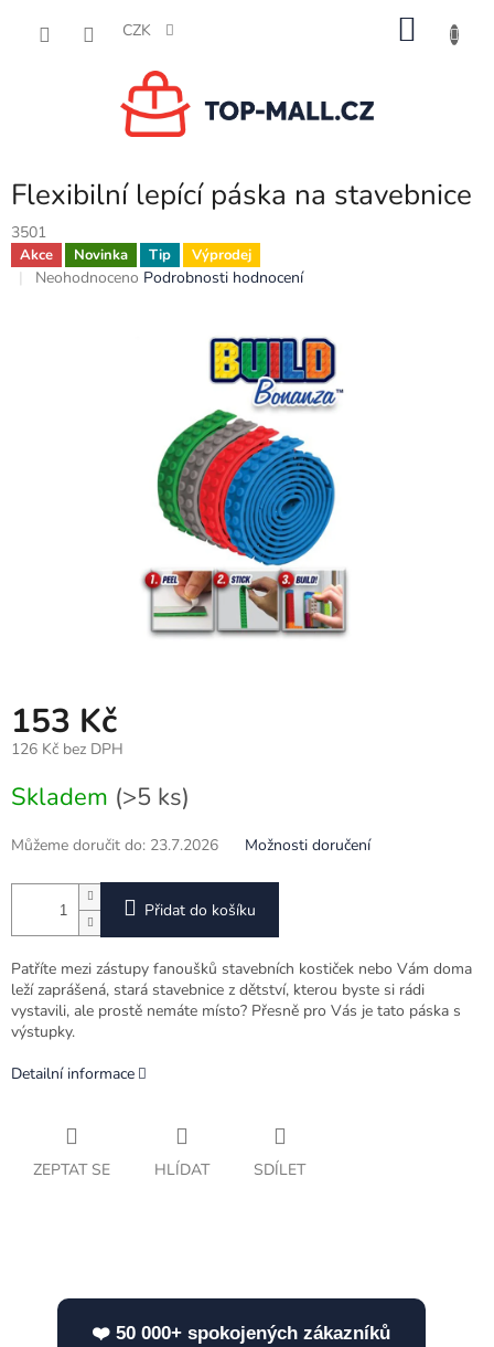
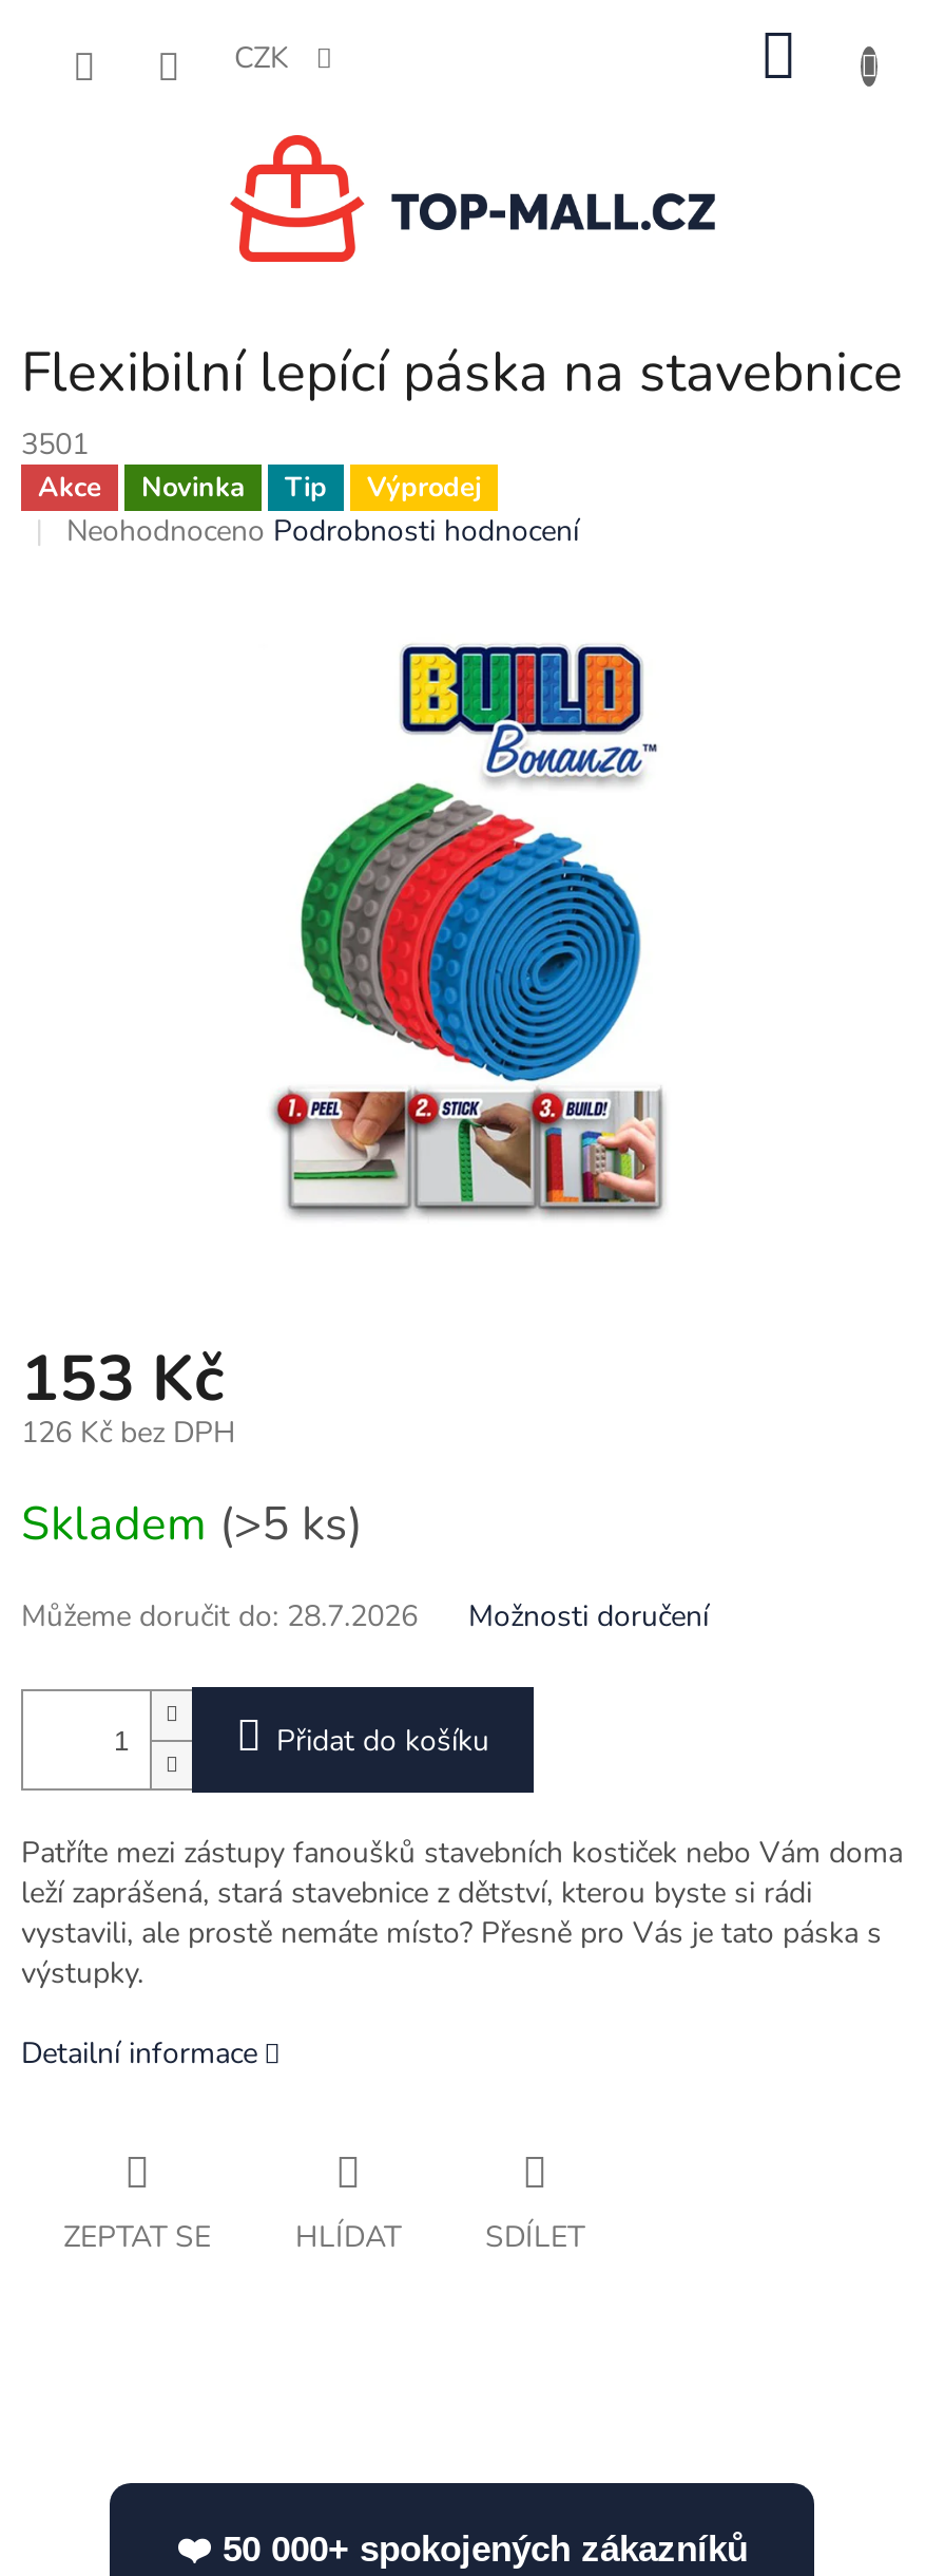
- Můžeme doručit do: 23.7.2026
+ Můžeme doručit do: 28.7.2026
